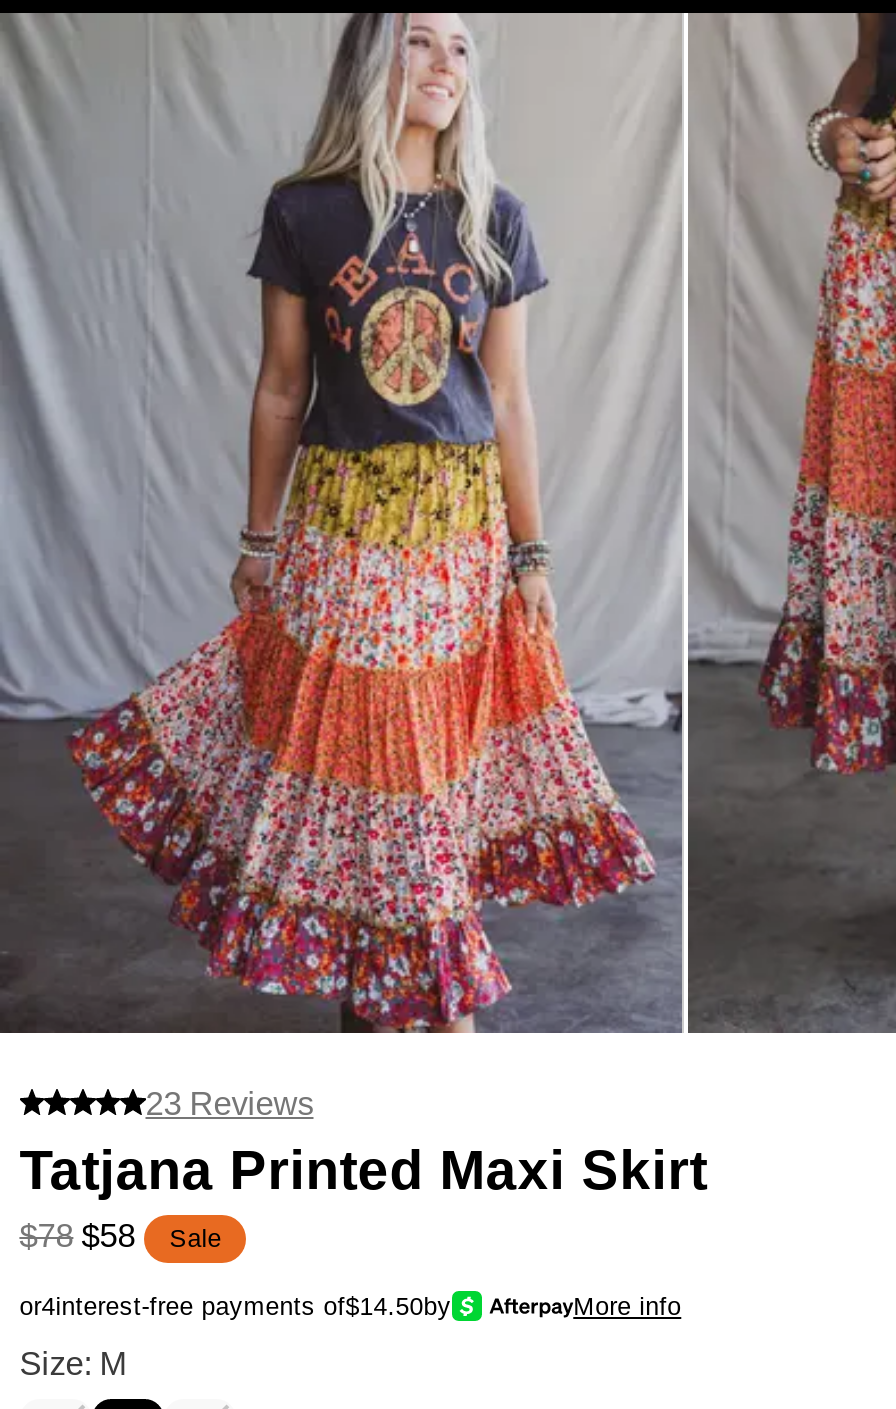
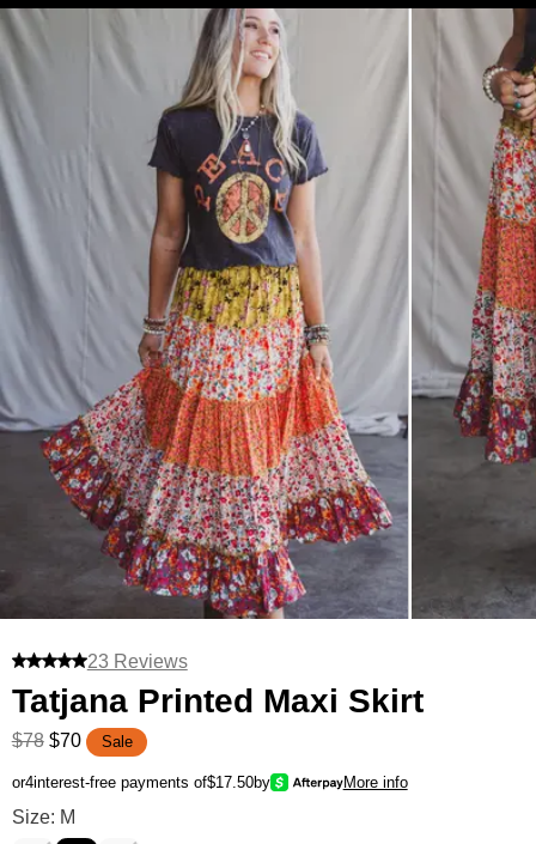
- $78 $58 Sale
+ $78 $70 Sale

- or4interest-free payments of$14.50by
+ or4interest-free payments of$17.50by
